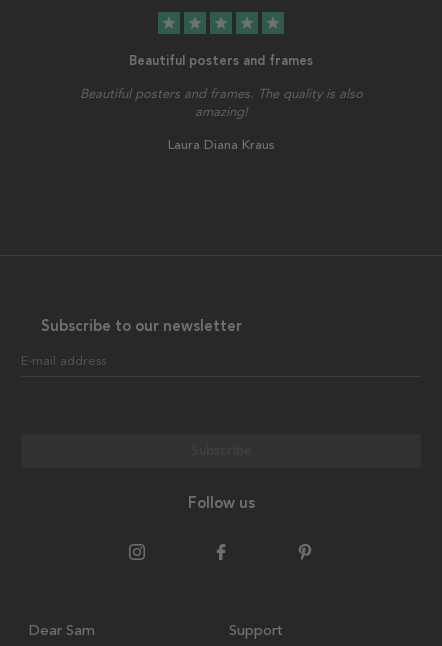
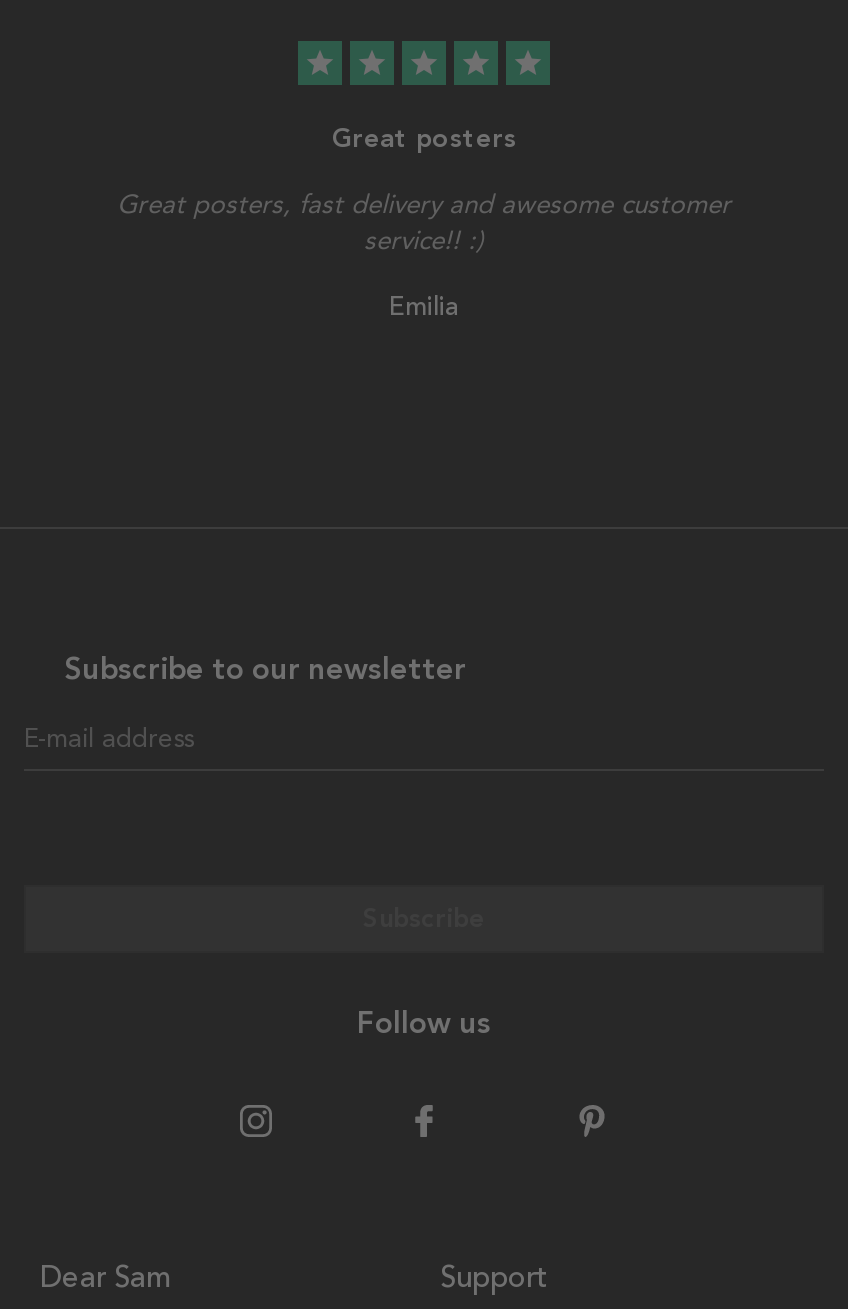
- Beautiful posters and frames
+ Great posters

- Beautiful posters and frames. The quality is also
- amazing!
+ Great posters, fast delivery and awesome customer
+ service!! :)

- Laura Diana Kraus
+ Emilia
